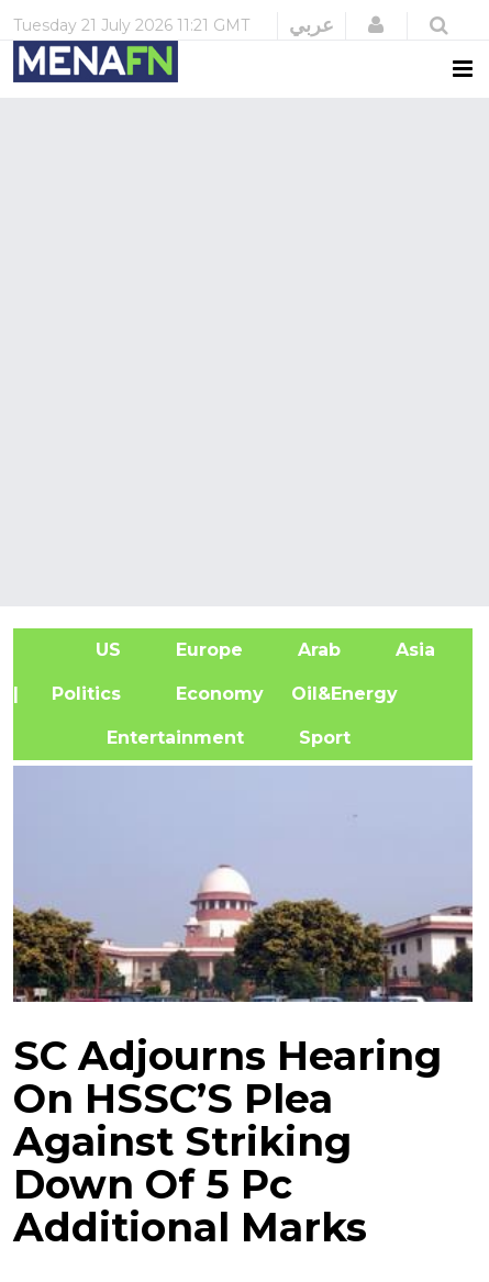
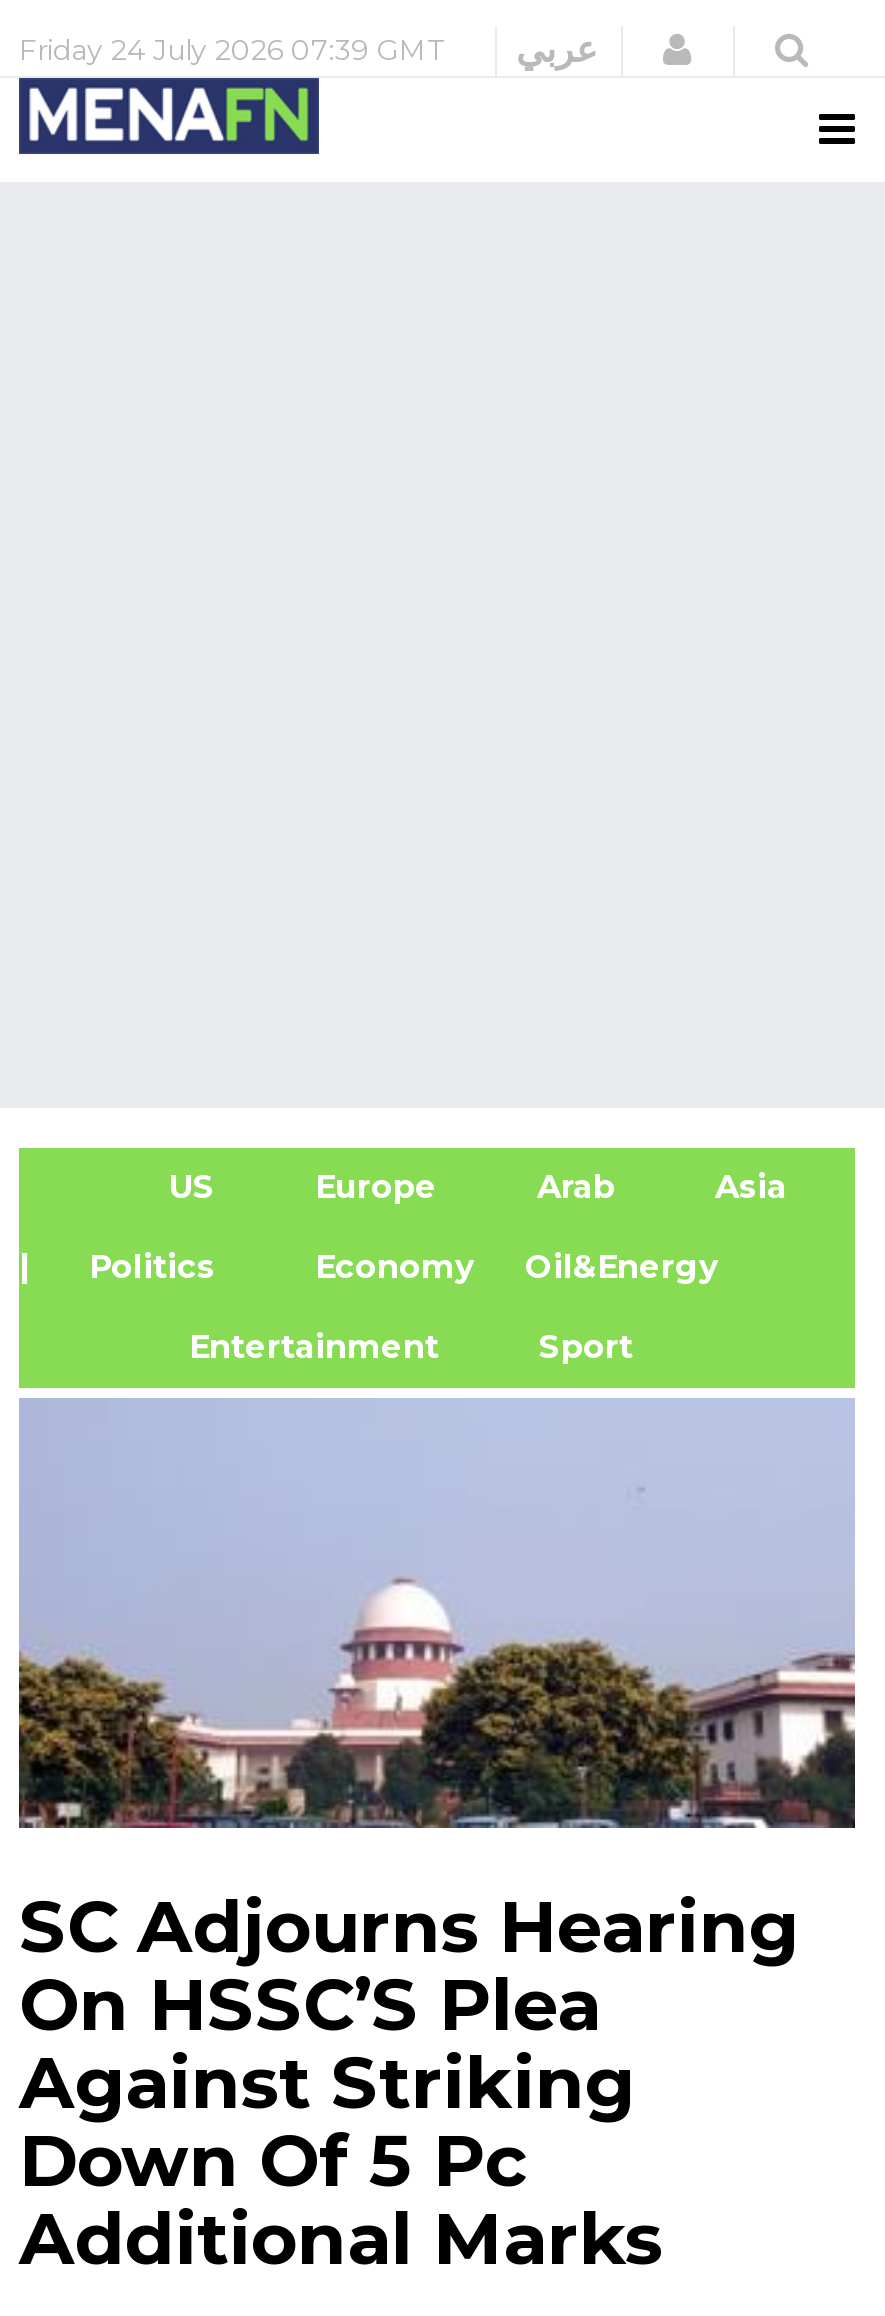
- Tuesday 21 July 2026 11:21 GMT
+ Friday 24 July 2026 07:39 GMT
